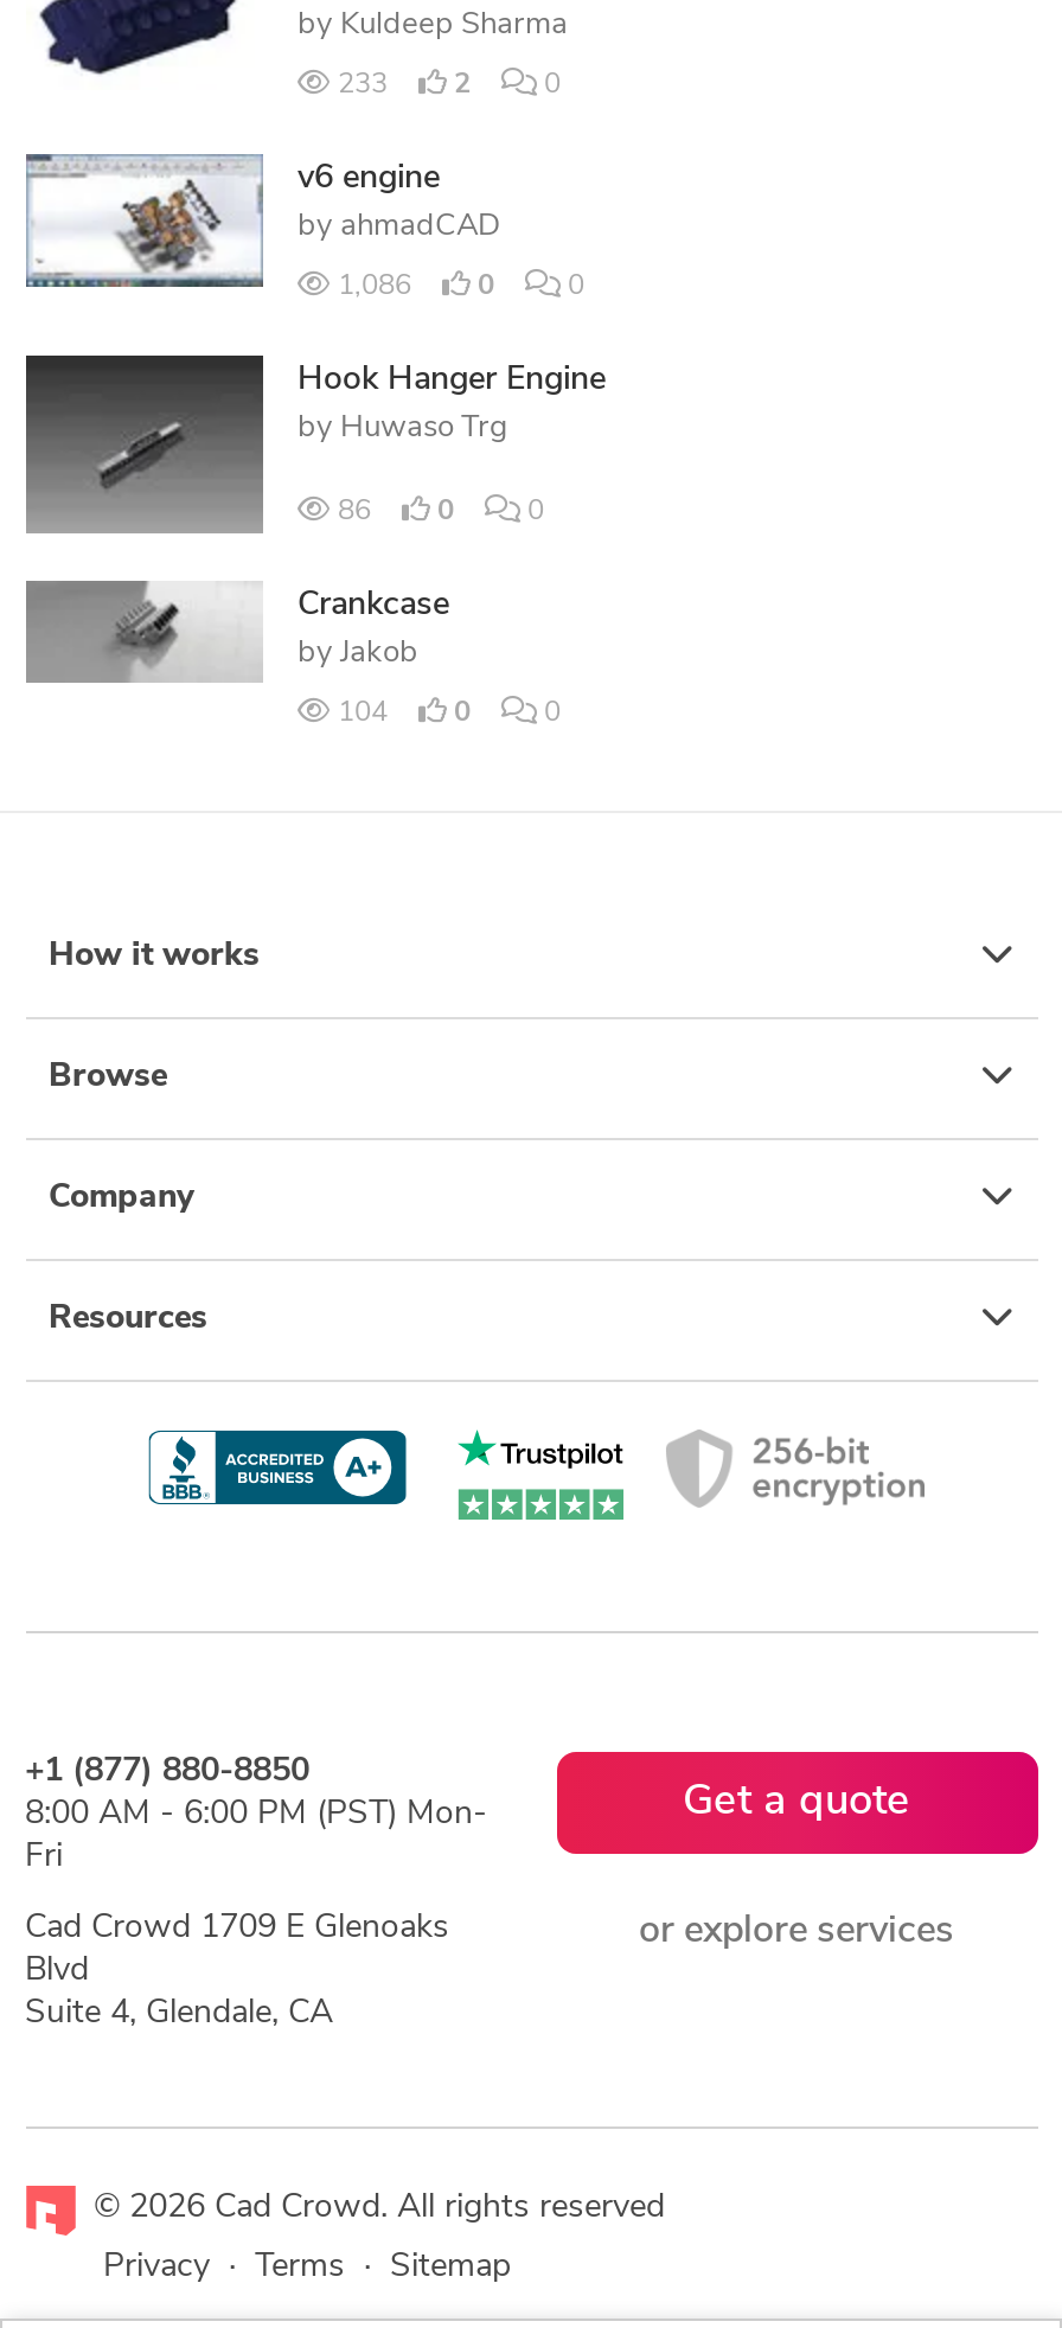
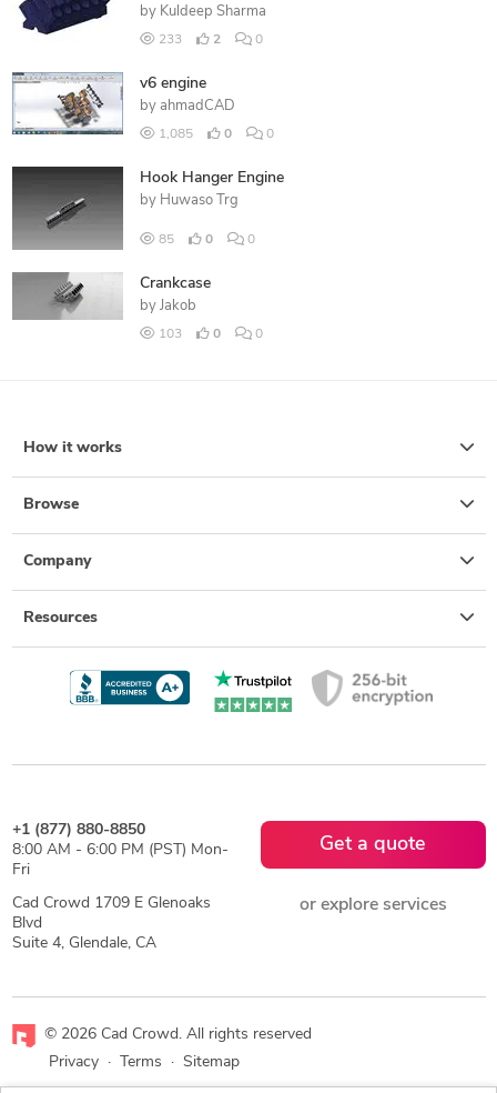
- 1,086
+ 1,085

- 86
+ 85

- 104
+ 103
